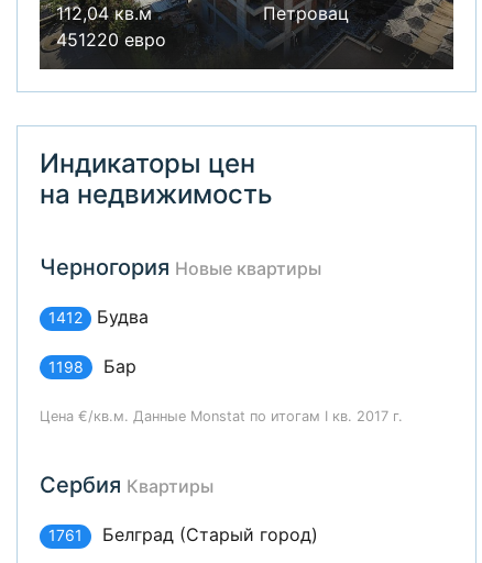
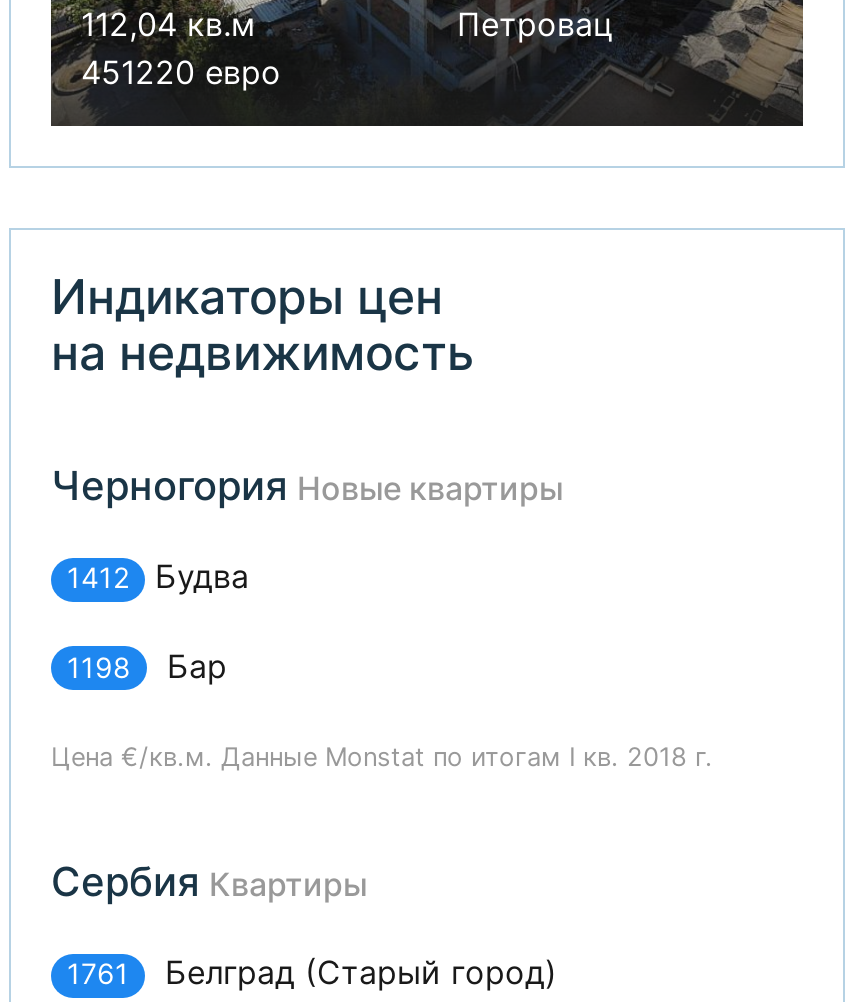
- Цена €/кв.м. Данные Monstat по итогам I кв. 2017 г.
+ Цена €/кв.м. Данные Monstat по итогам I кв. 2018 г.
